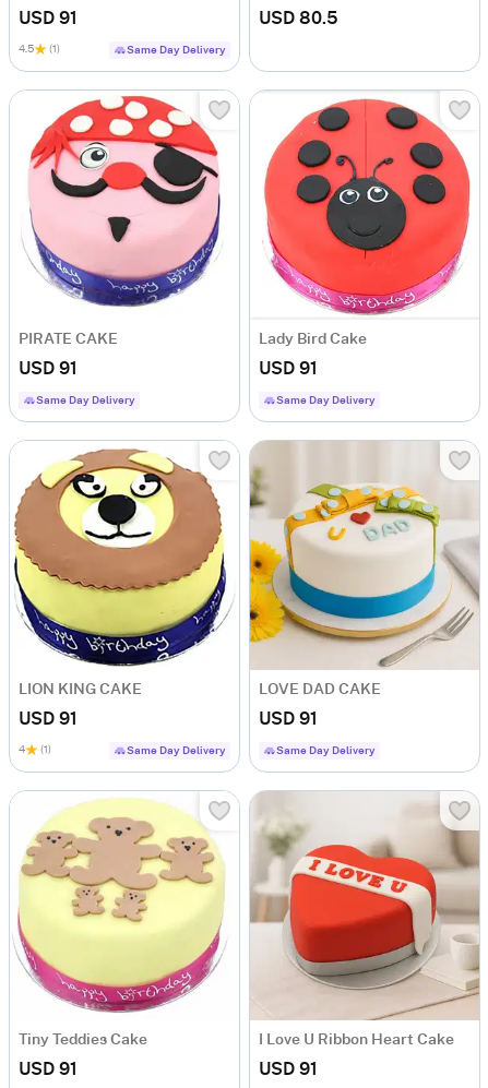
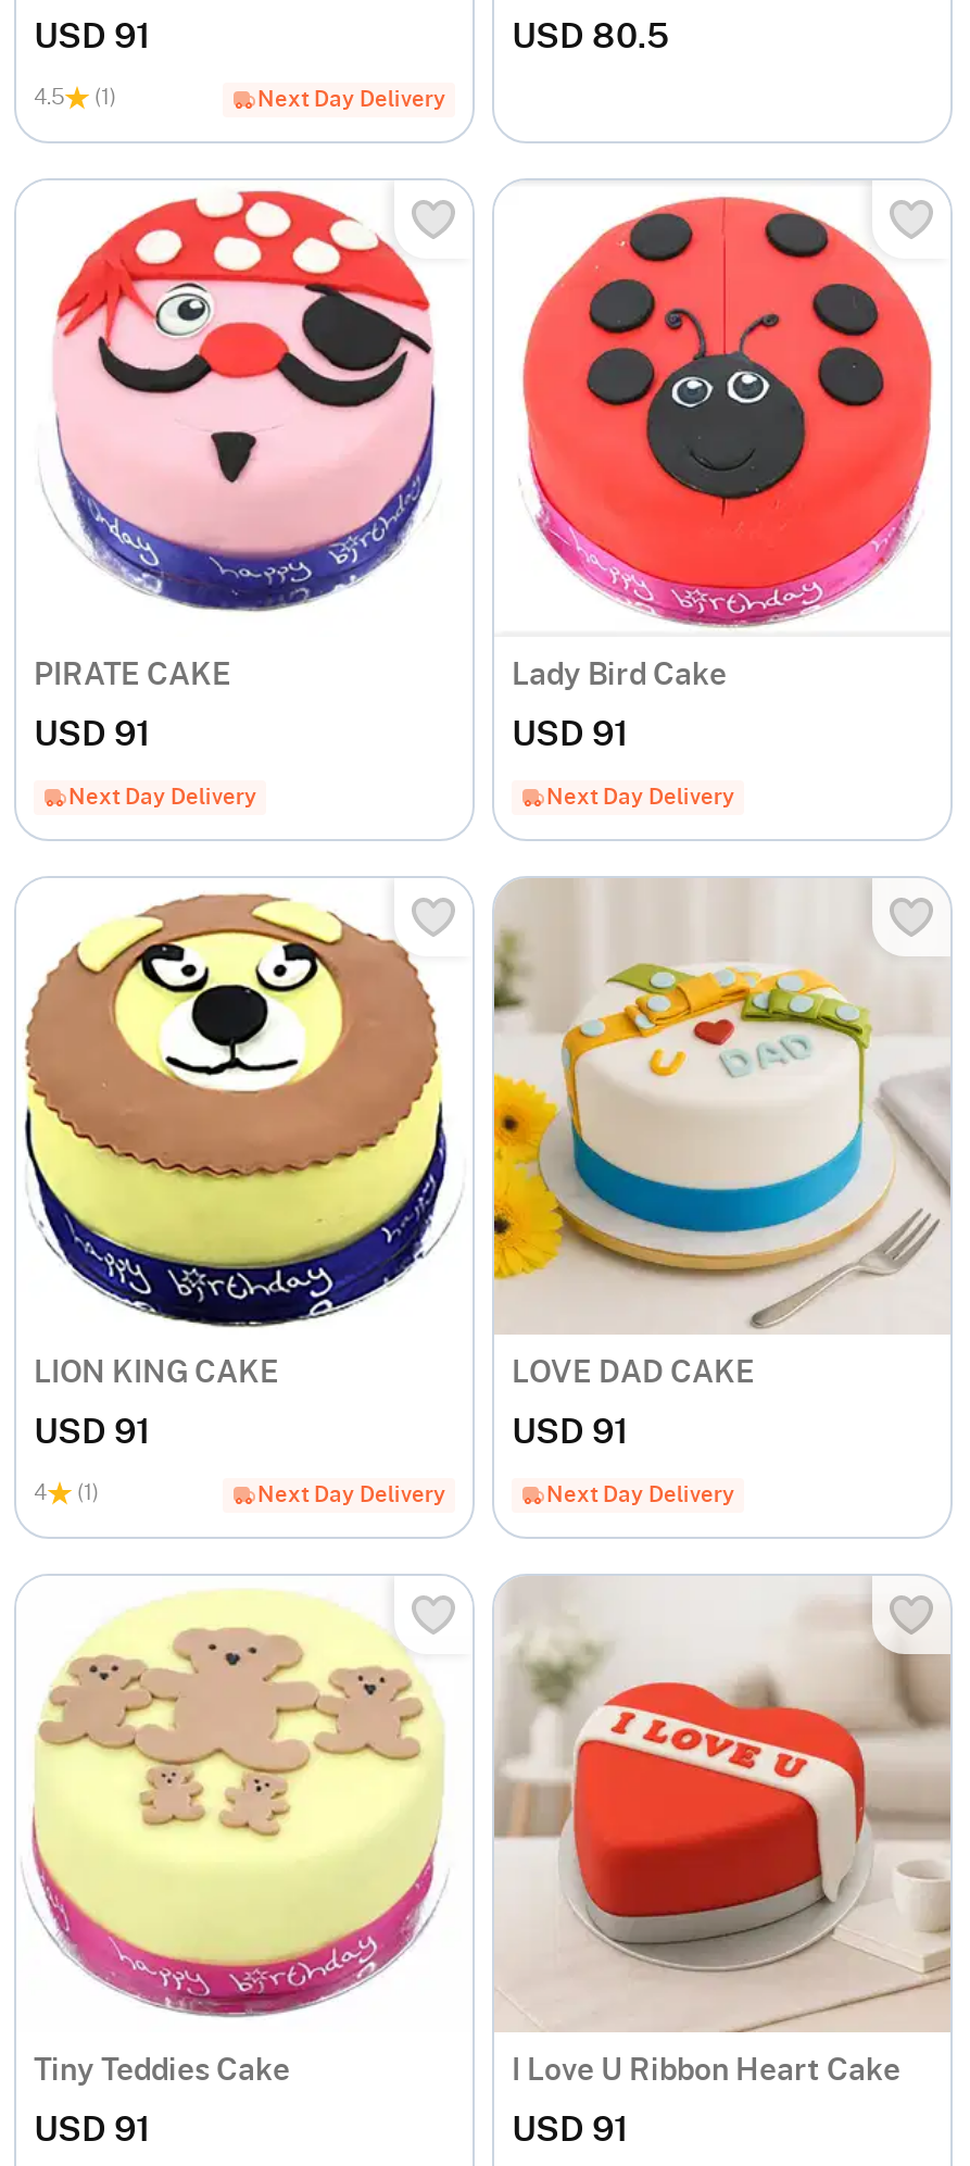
- Same Day Delivery
+ Next Day Delivery

- Same Day Delivery
+ Next Day Delivery

- Same Day Delivery
+ Next Day Delivery

- Same Day Delivery
+ Next Day Delivery

- Same Day Delivery
+ Next Day Delivery
